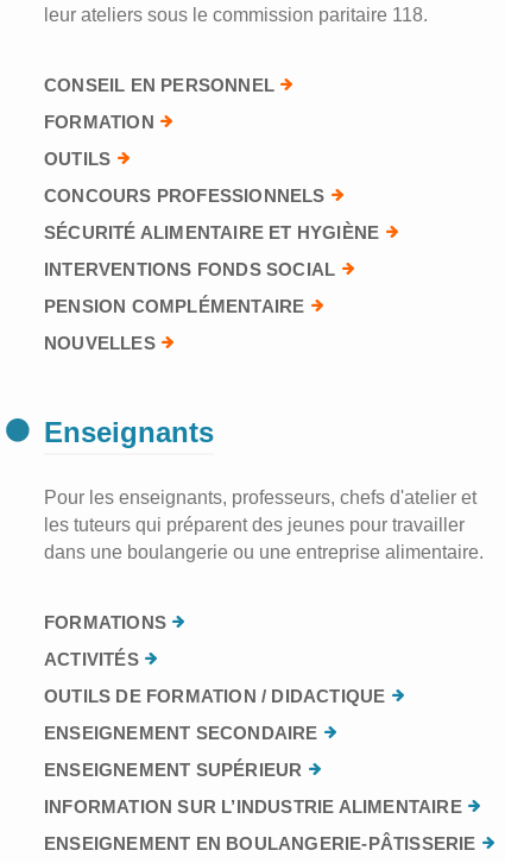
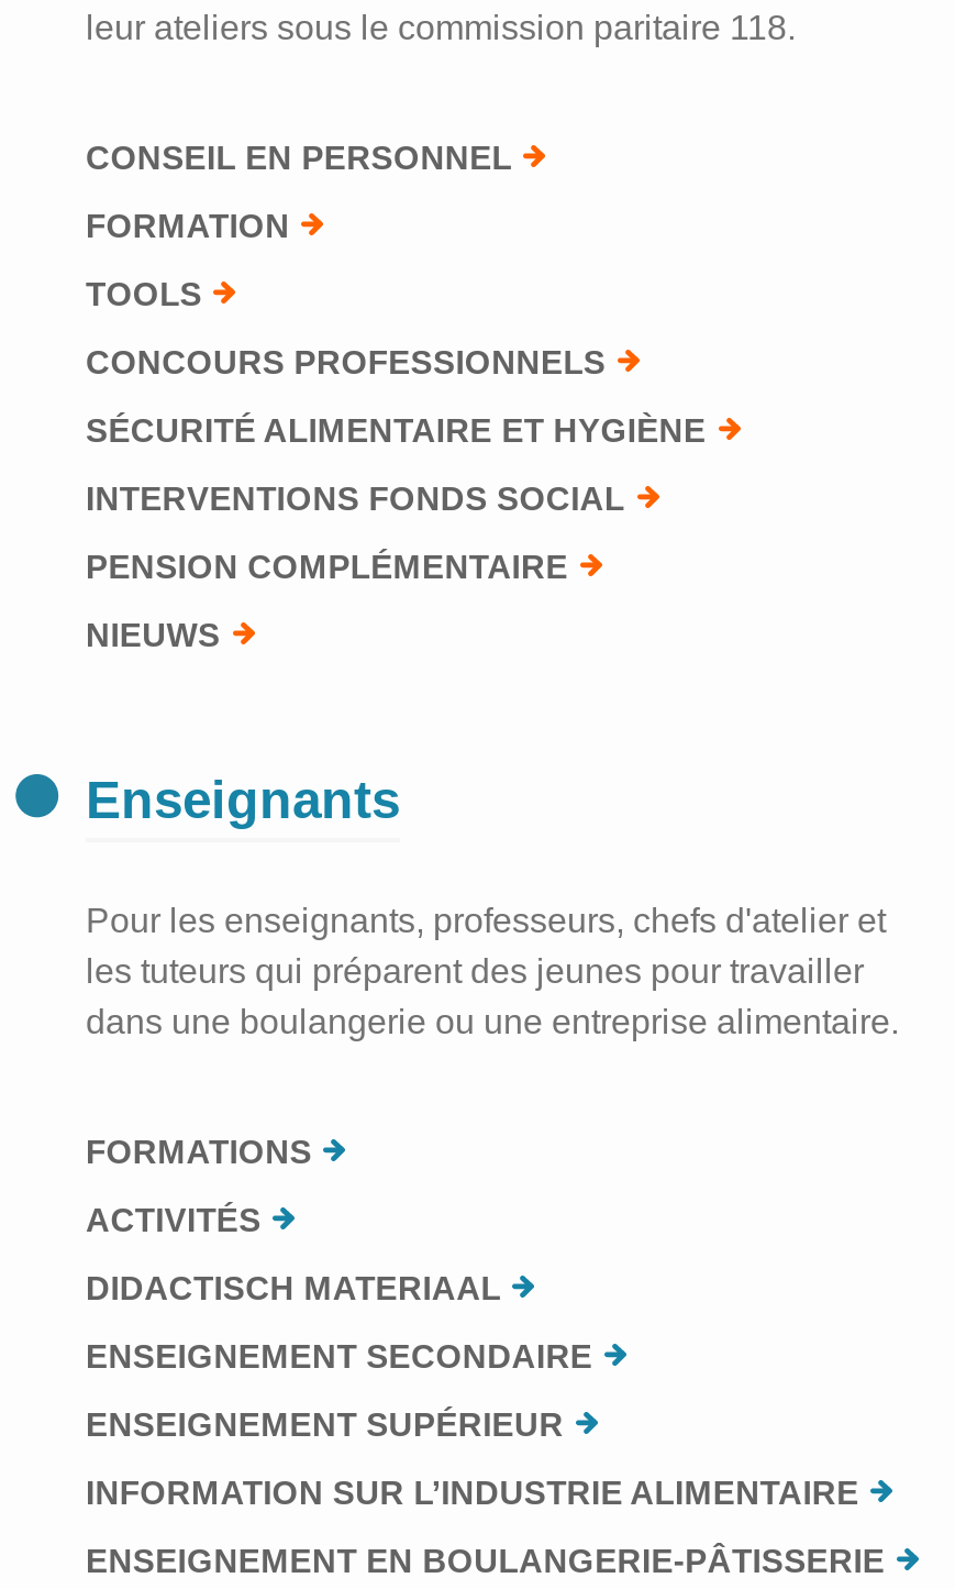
- OUTILS
+ TOOLS

- NOUVELLES
+ NIEUWS

- OUTILS DE FORMATION / DIDACTIQUE
+ DIDACTISCH MATERIAAL
